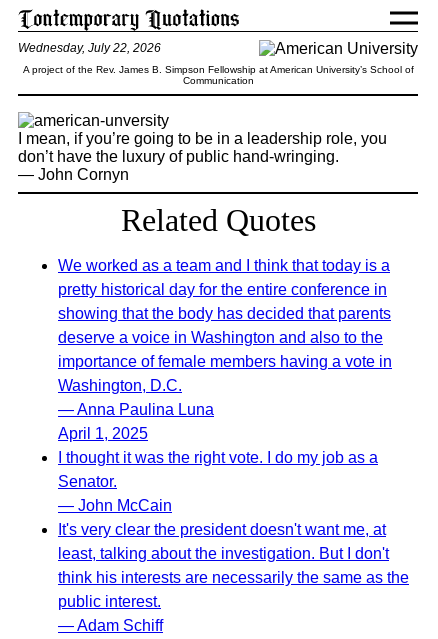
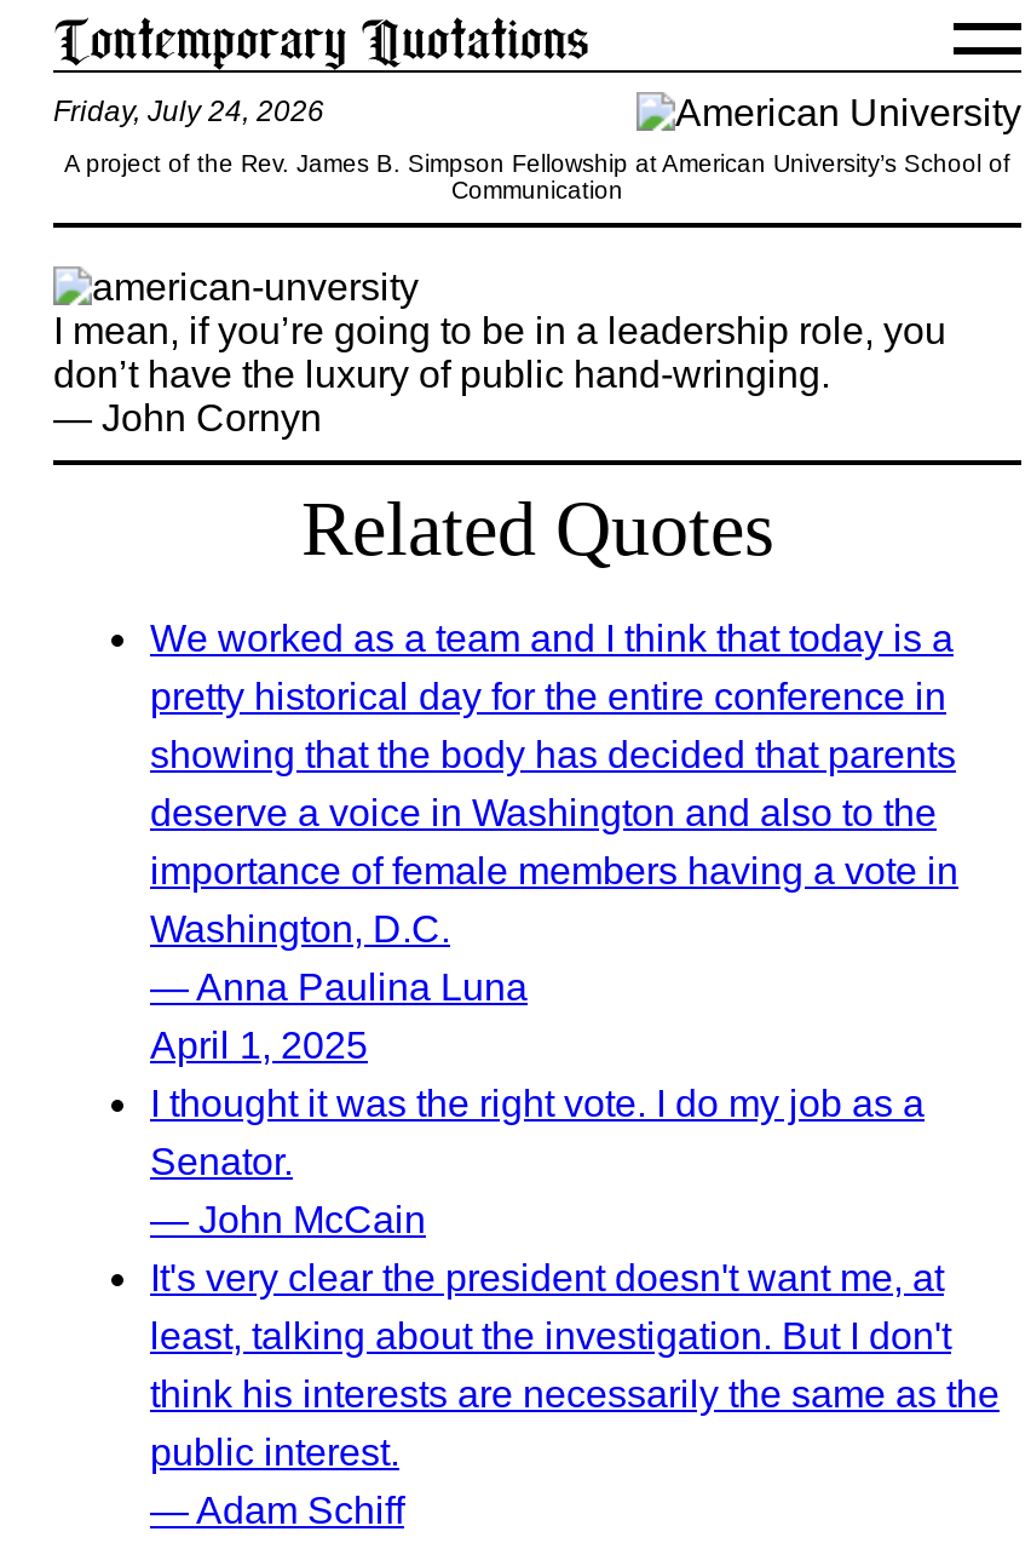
- Wednesday, July 22, 2026
+ Friday, July 24, 2026
